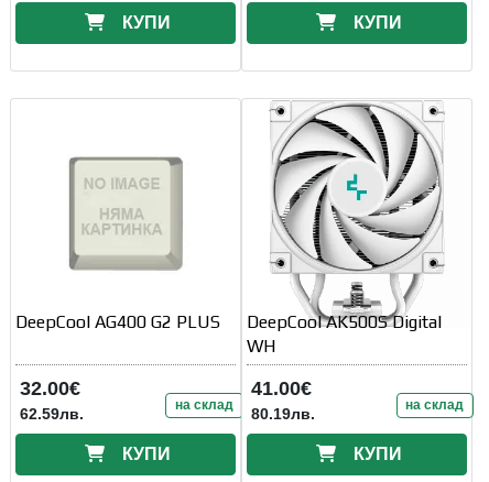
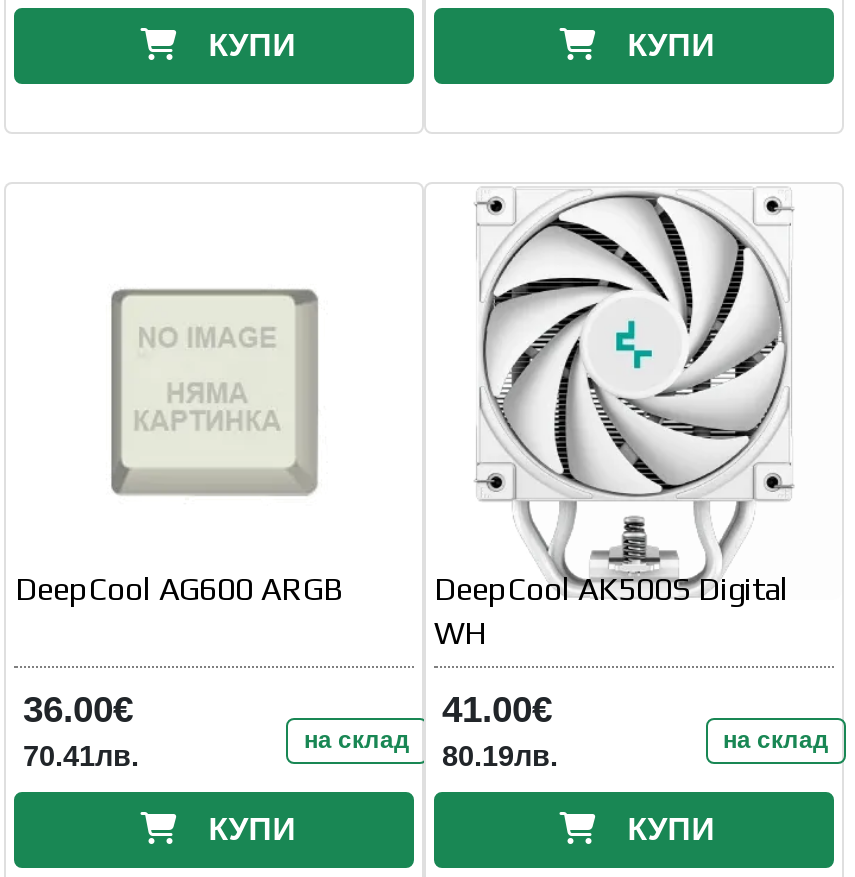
- DeepCool AG400 G2 PLUS
+ DeepCool AG600 ARGB

- 32.00€
- 62.59лв.
+ 36.00€
+ 70.41лв.
